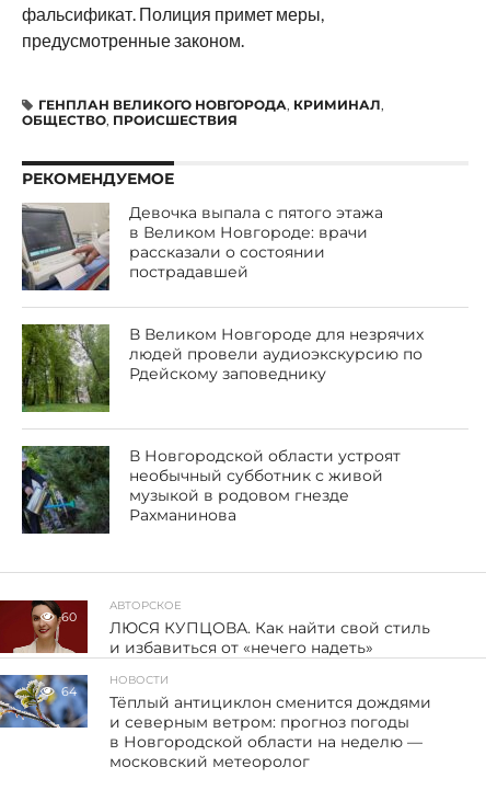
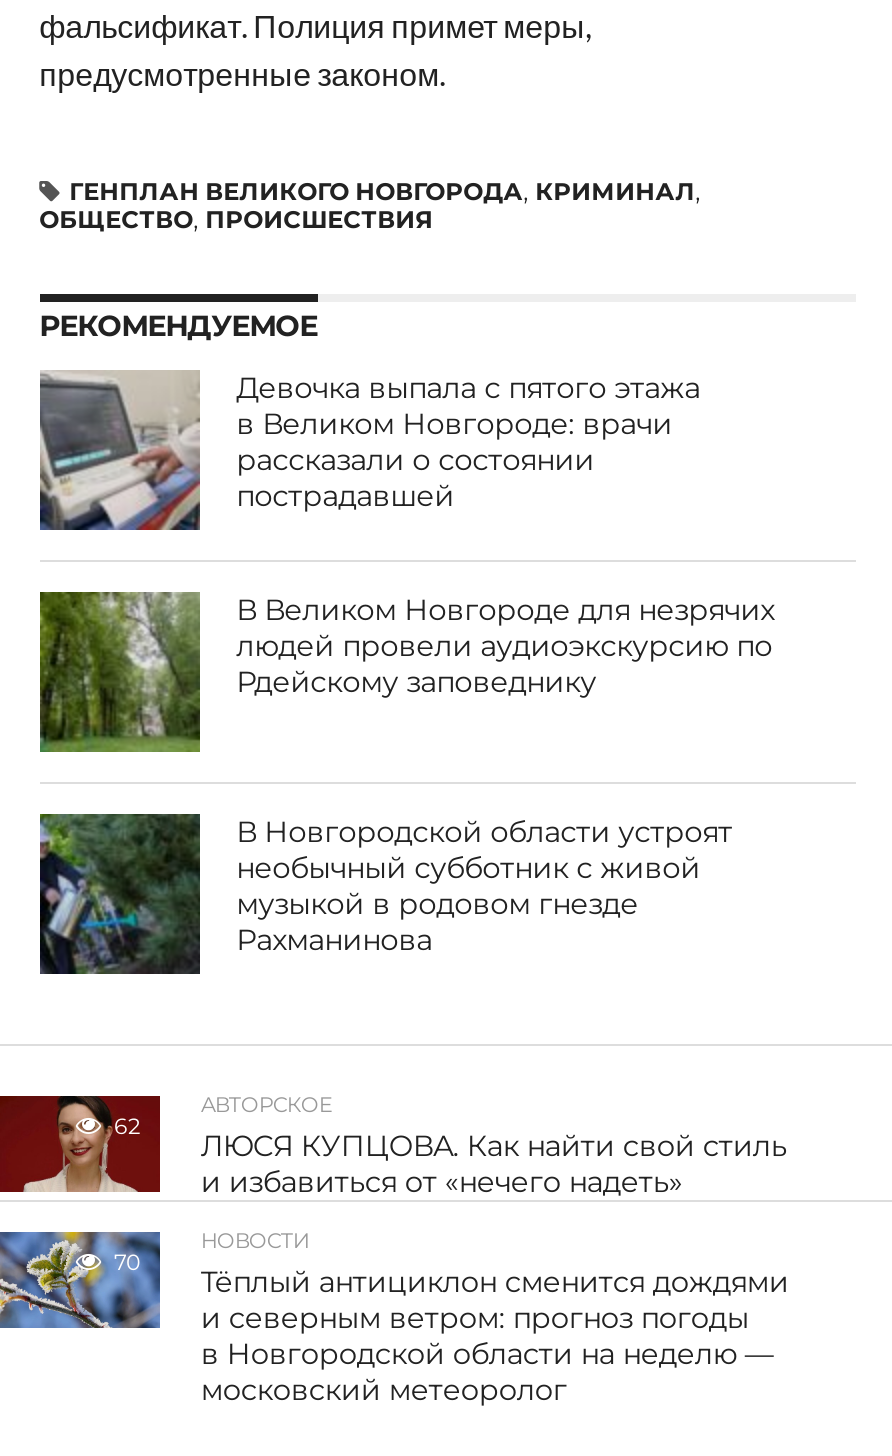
- 60
+ 62

- 64
+ 70
